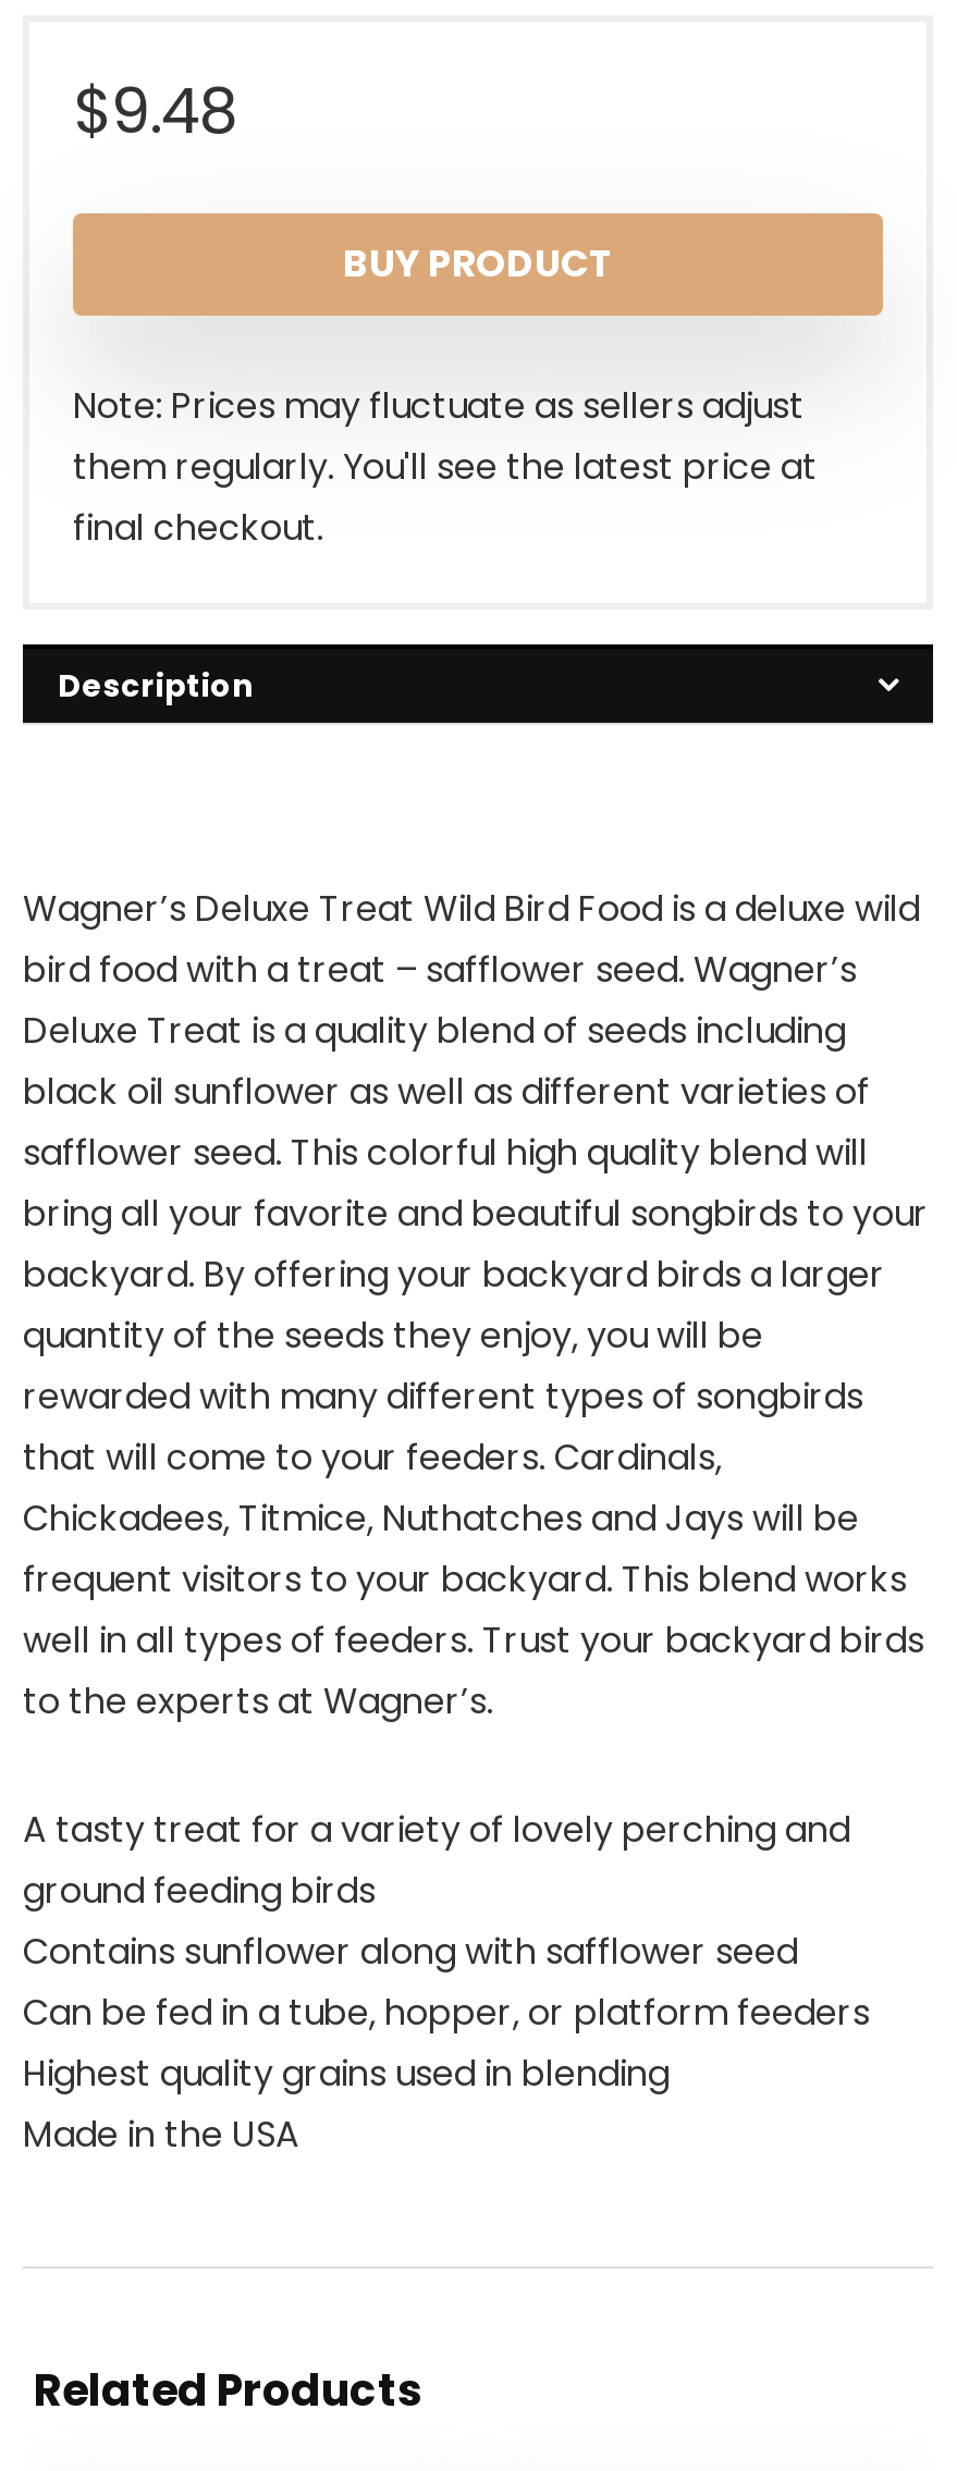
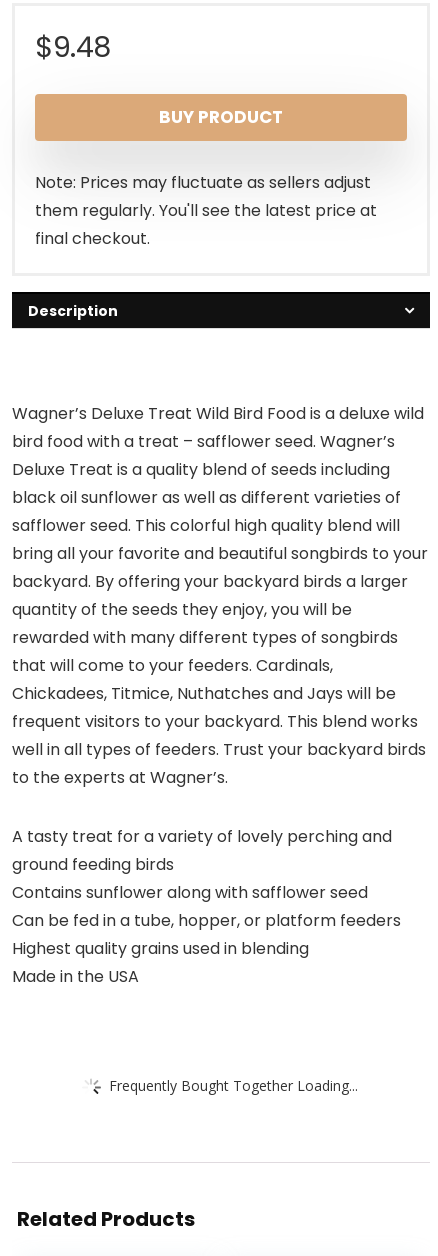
+ Frequently Bought Together Loading...
